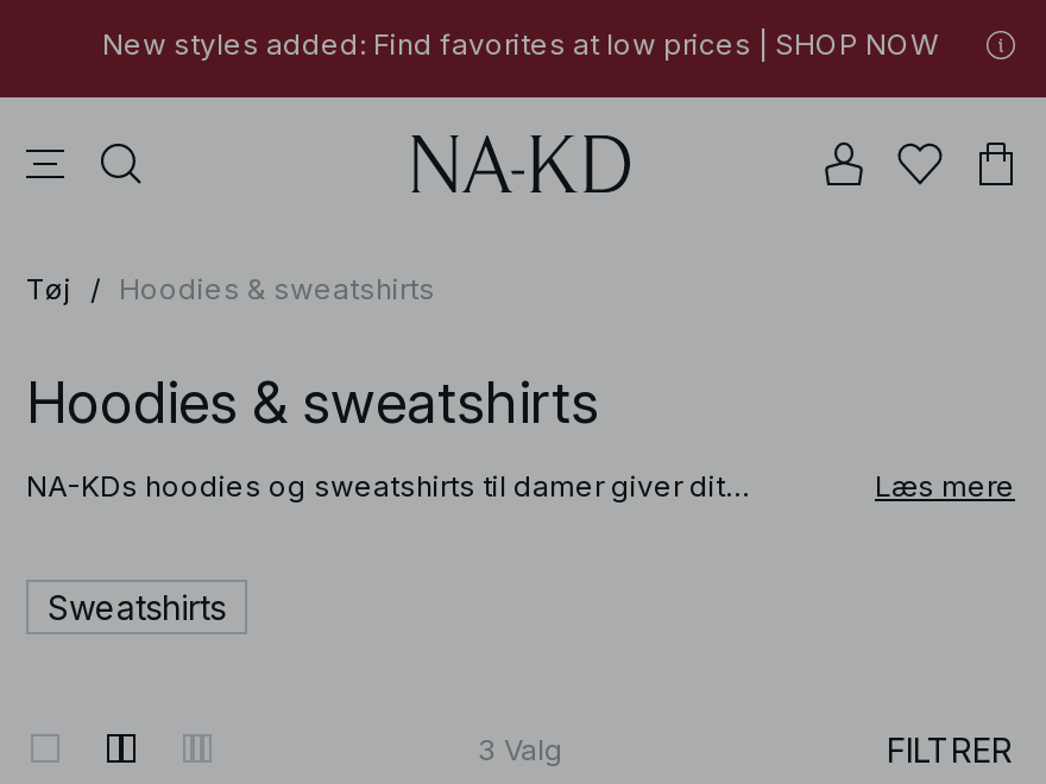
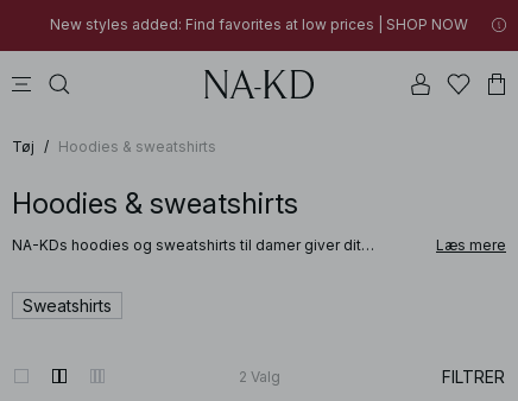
- 3 Valg
+ 2 Valg
